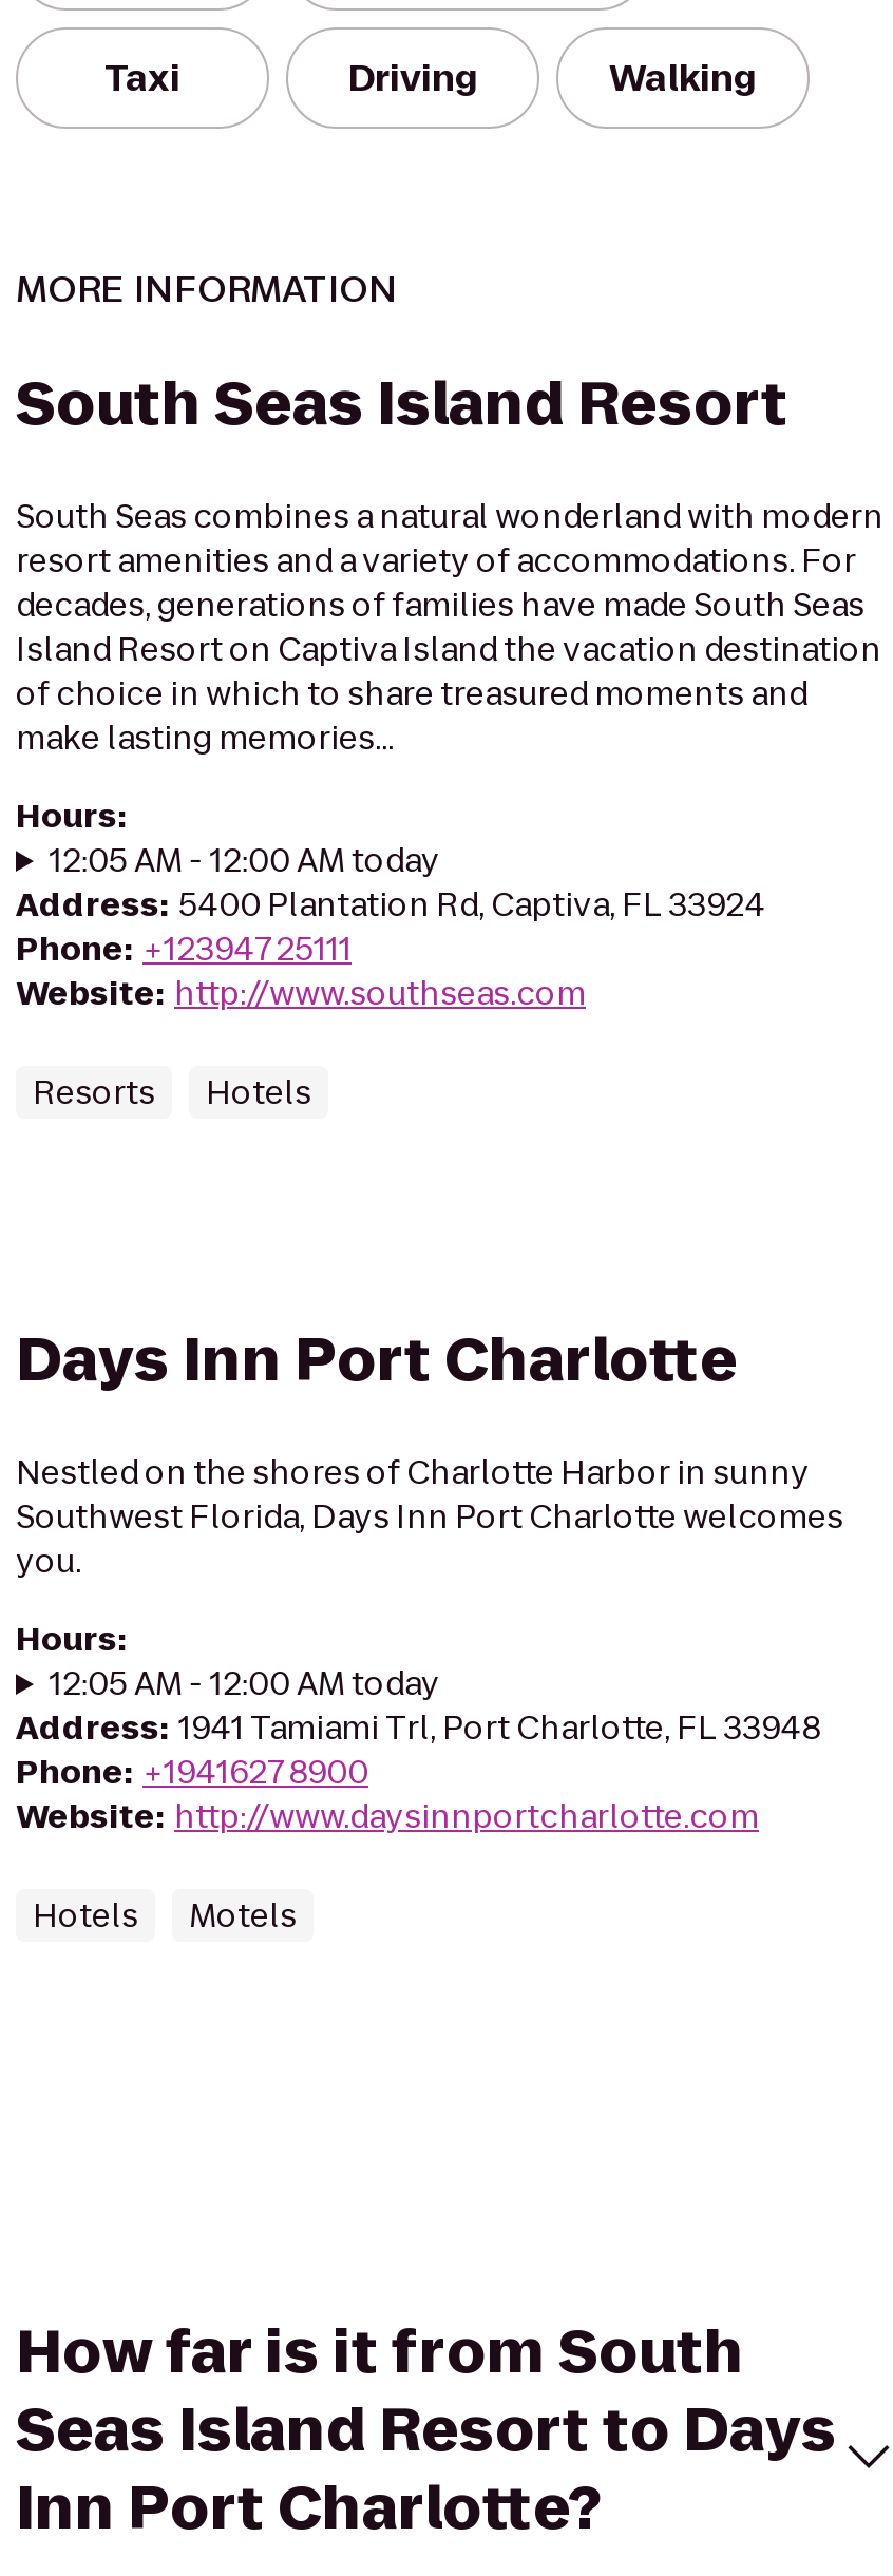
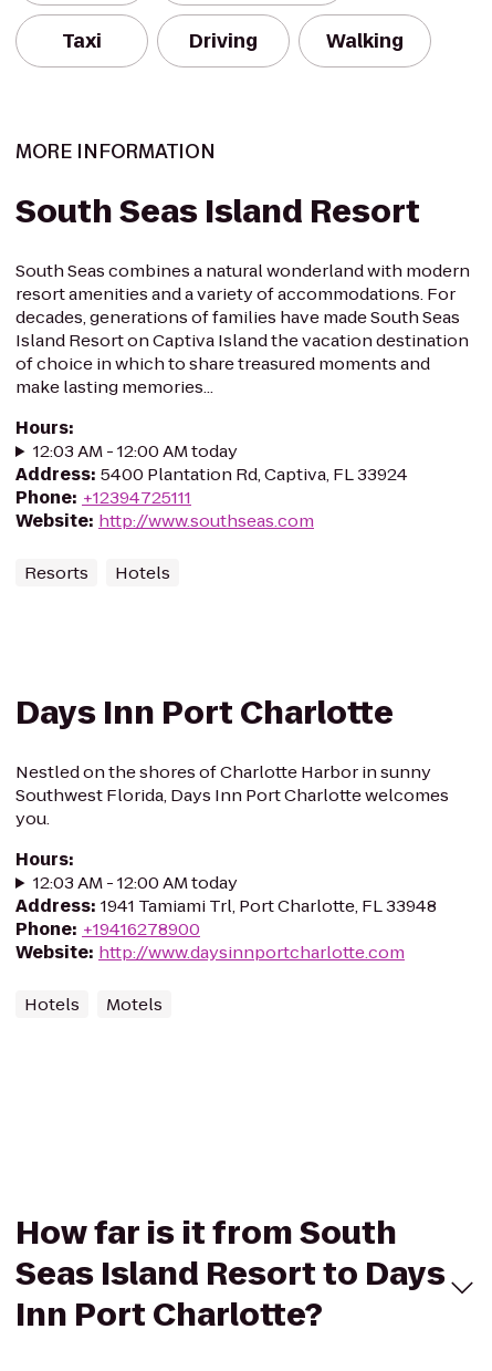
- 12:05 AM - 12:00 AM today
+ 12:03 AM - 12:00 AM today

- 12:05 AM - 12:00 AM today
+ 12:03 AM - 12:00 AM today
